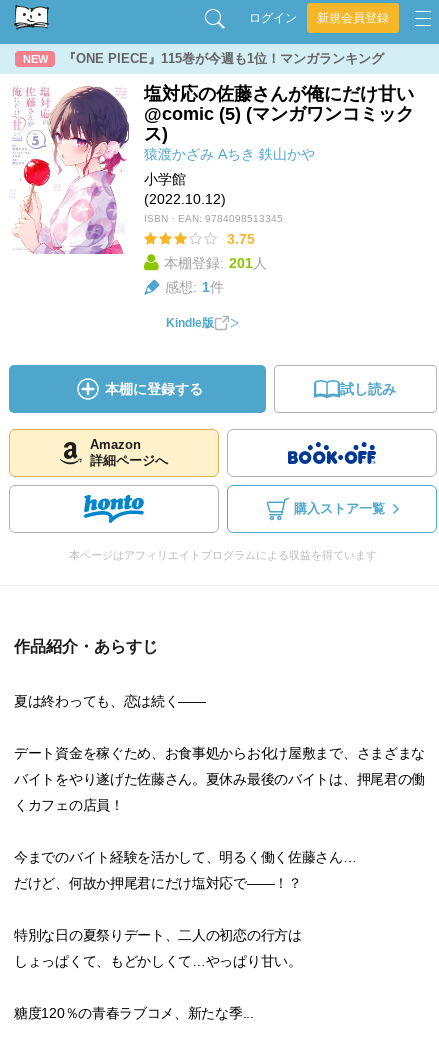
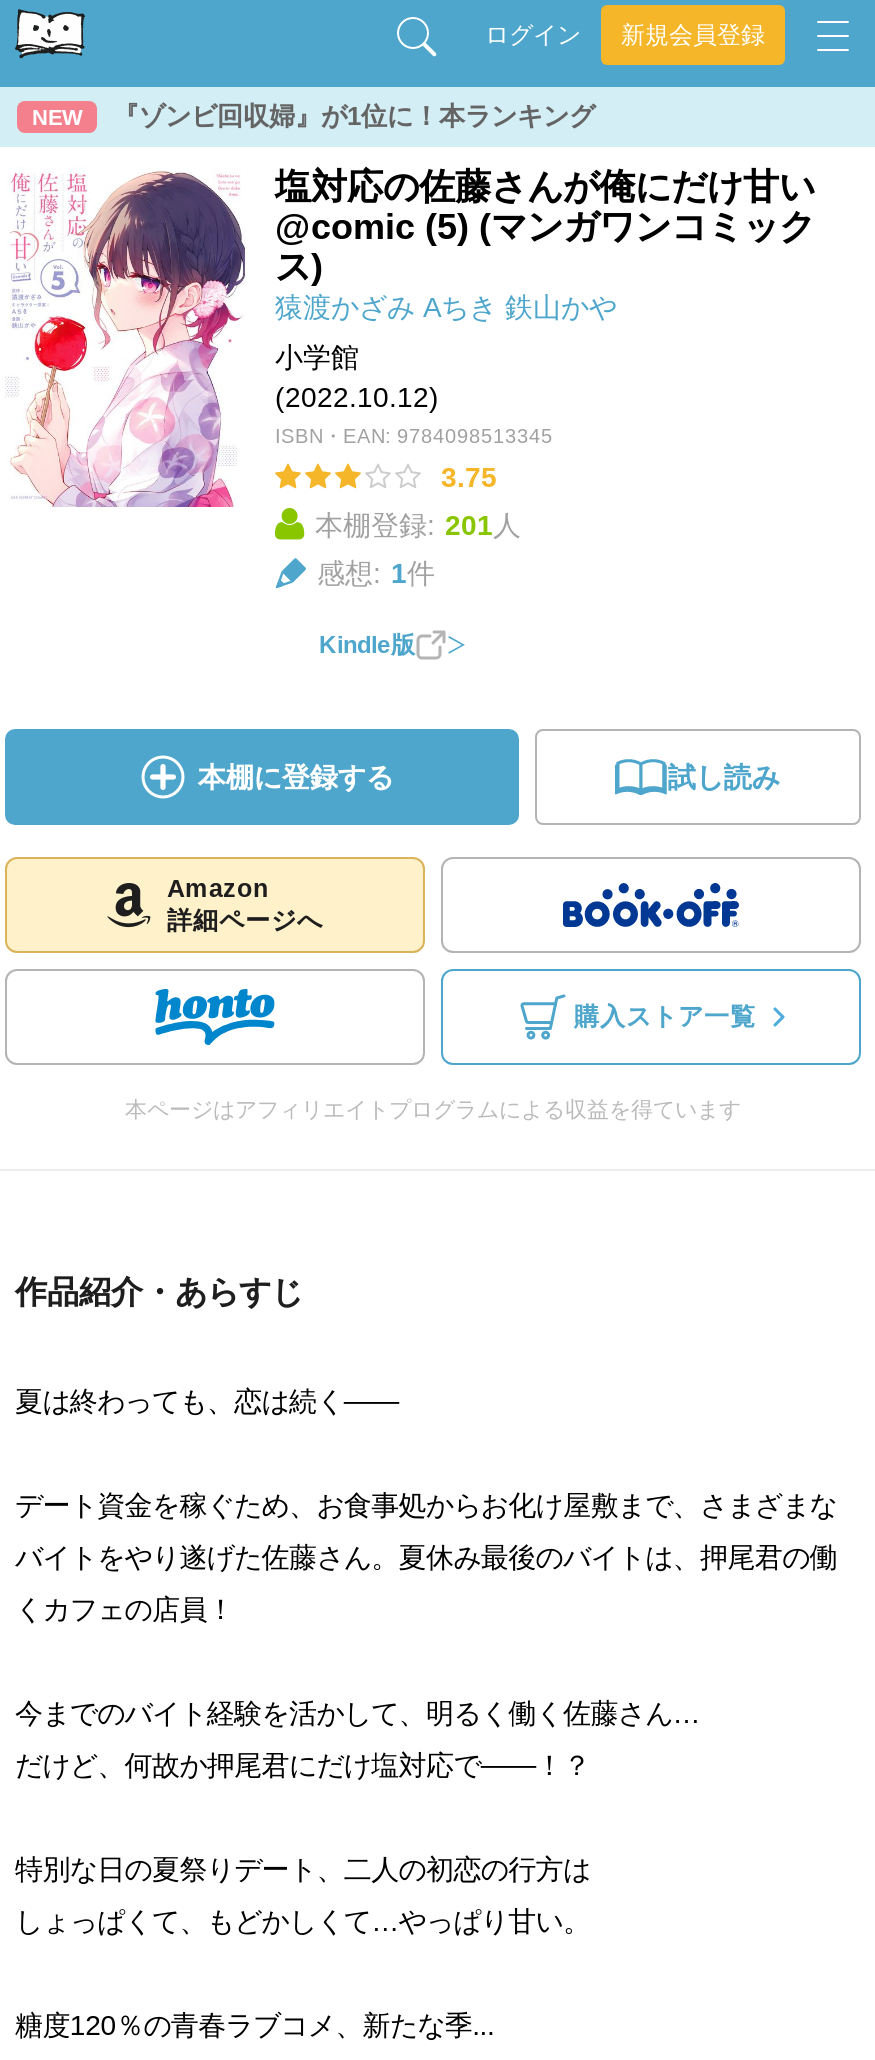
- 『ONE PIECE』115巻が今週も1位！マンガランキング
+ 『ゾンビ回収婦』が1位に！本ランキング
